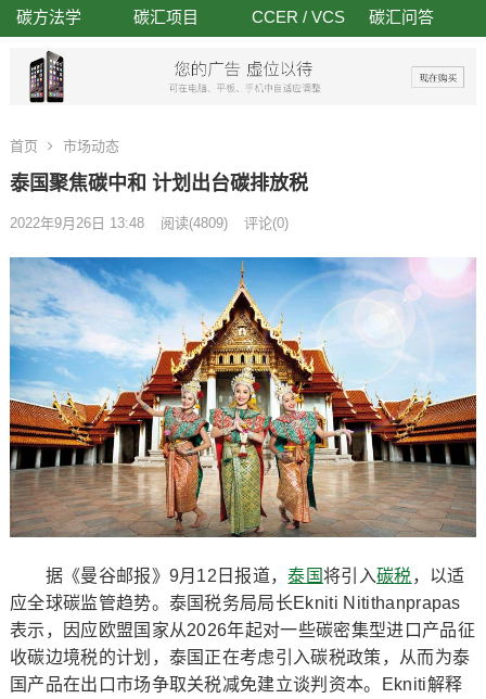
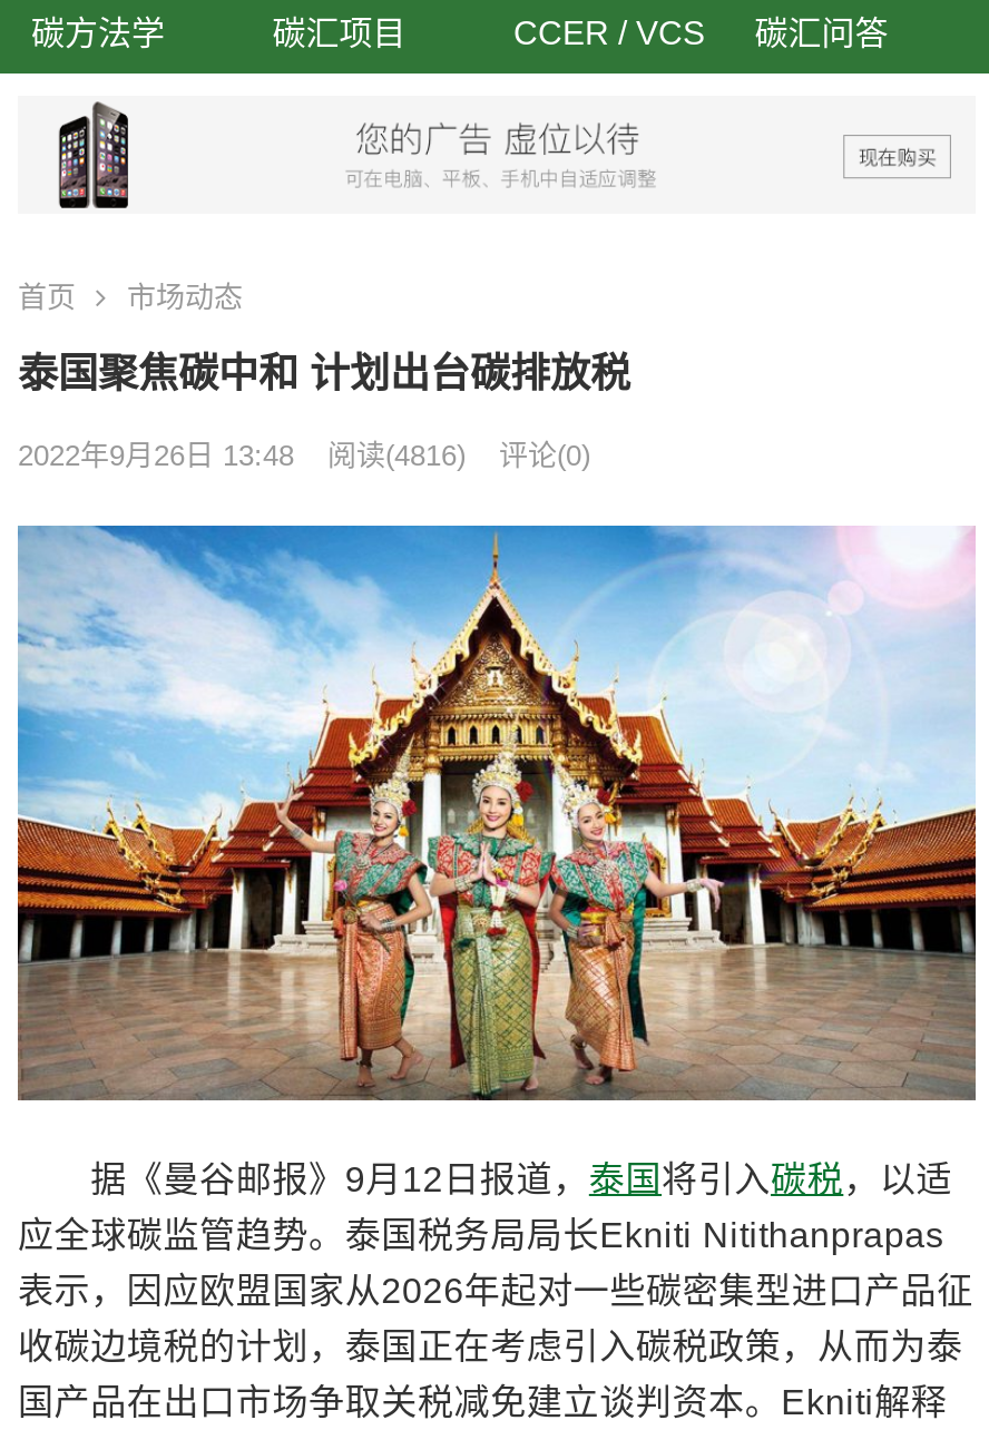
- 2022年9月26日 13:48 阅读(4809) 评论(0)
+ 2022年9月26日 13:48 阅读(4816) 评论(0)
